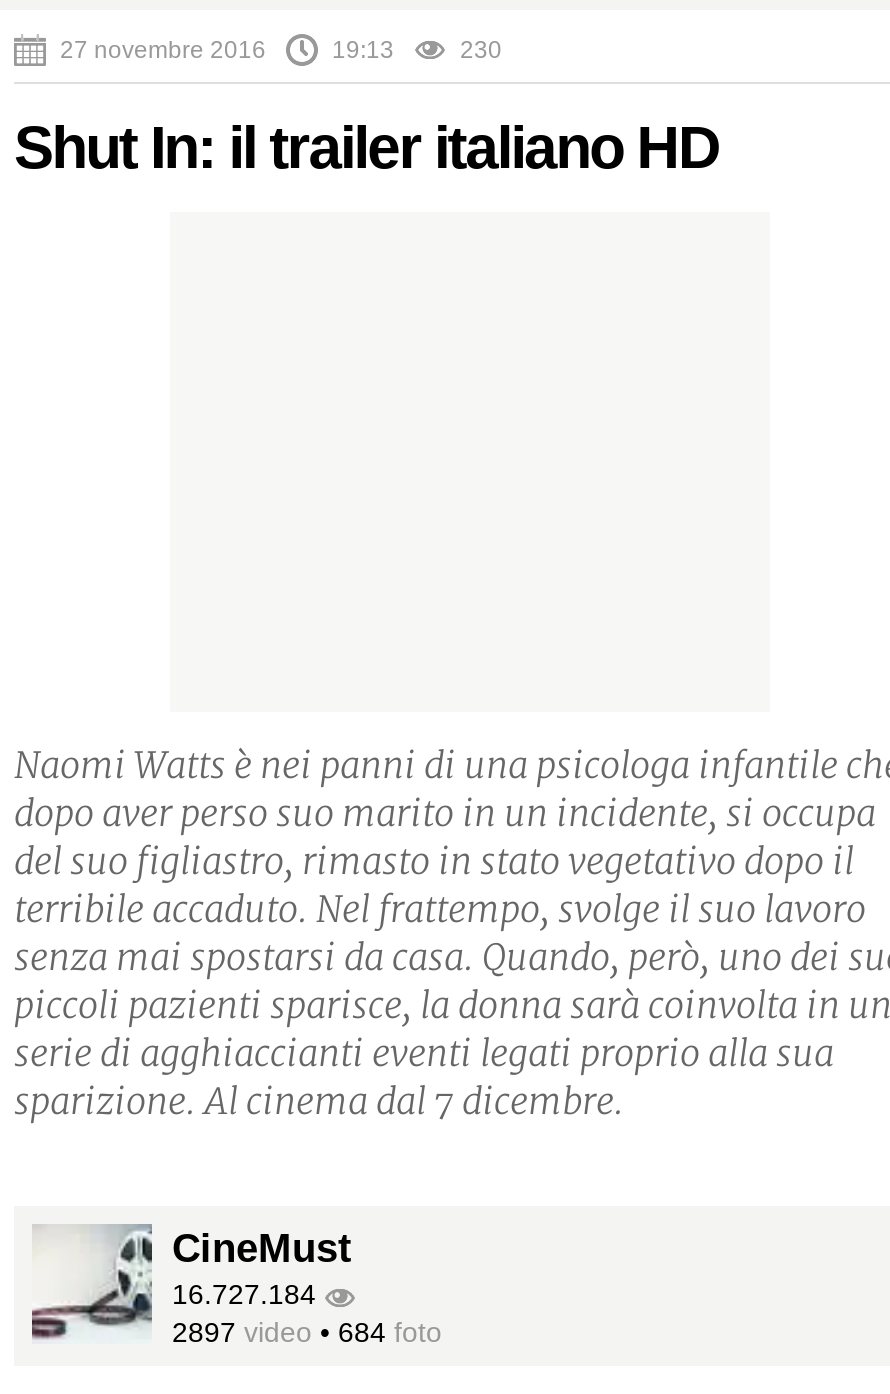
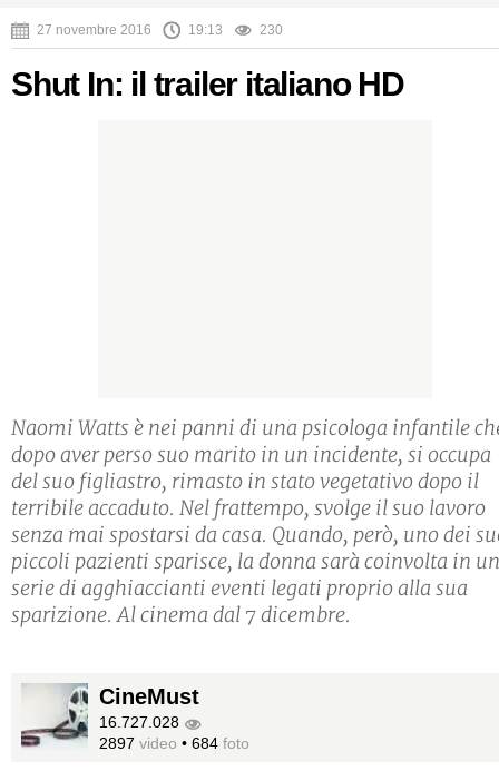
- 16.727.184
+ 16.727.028
